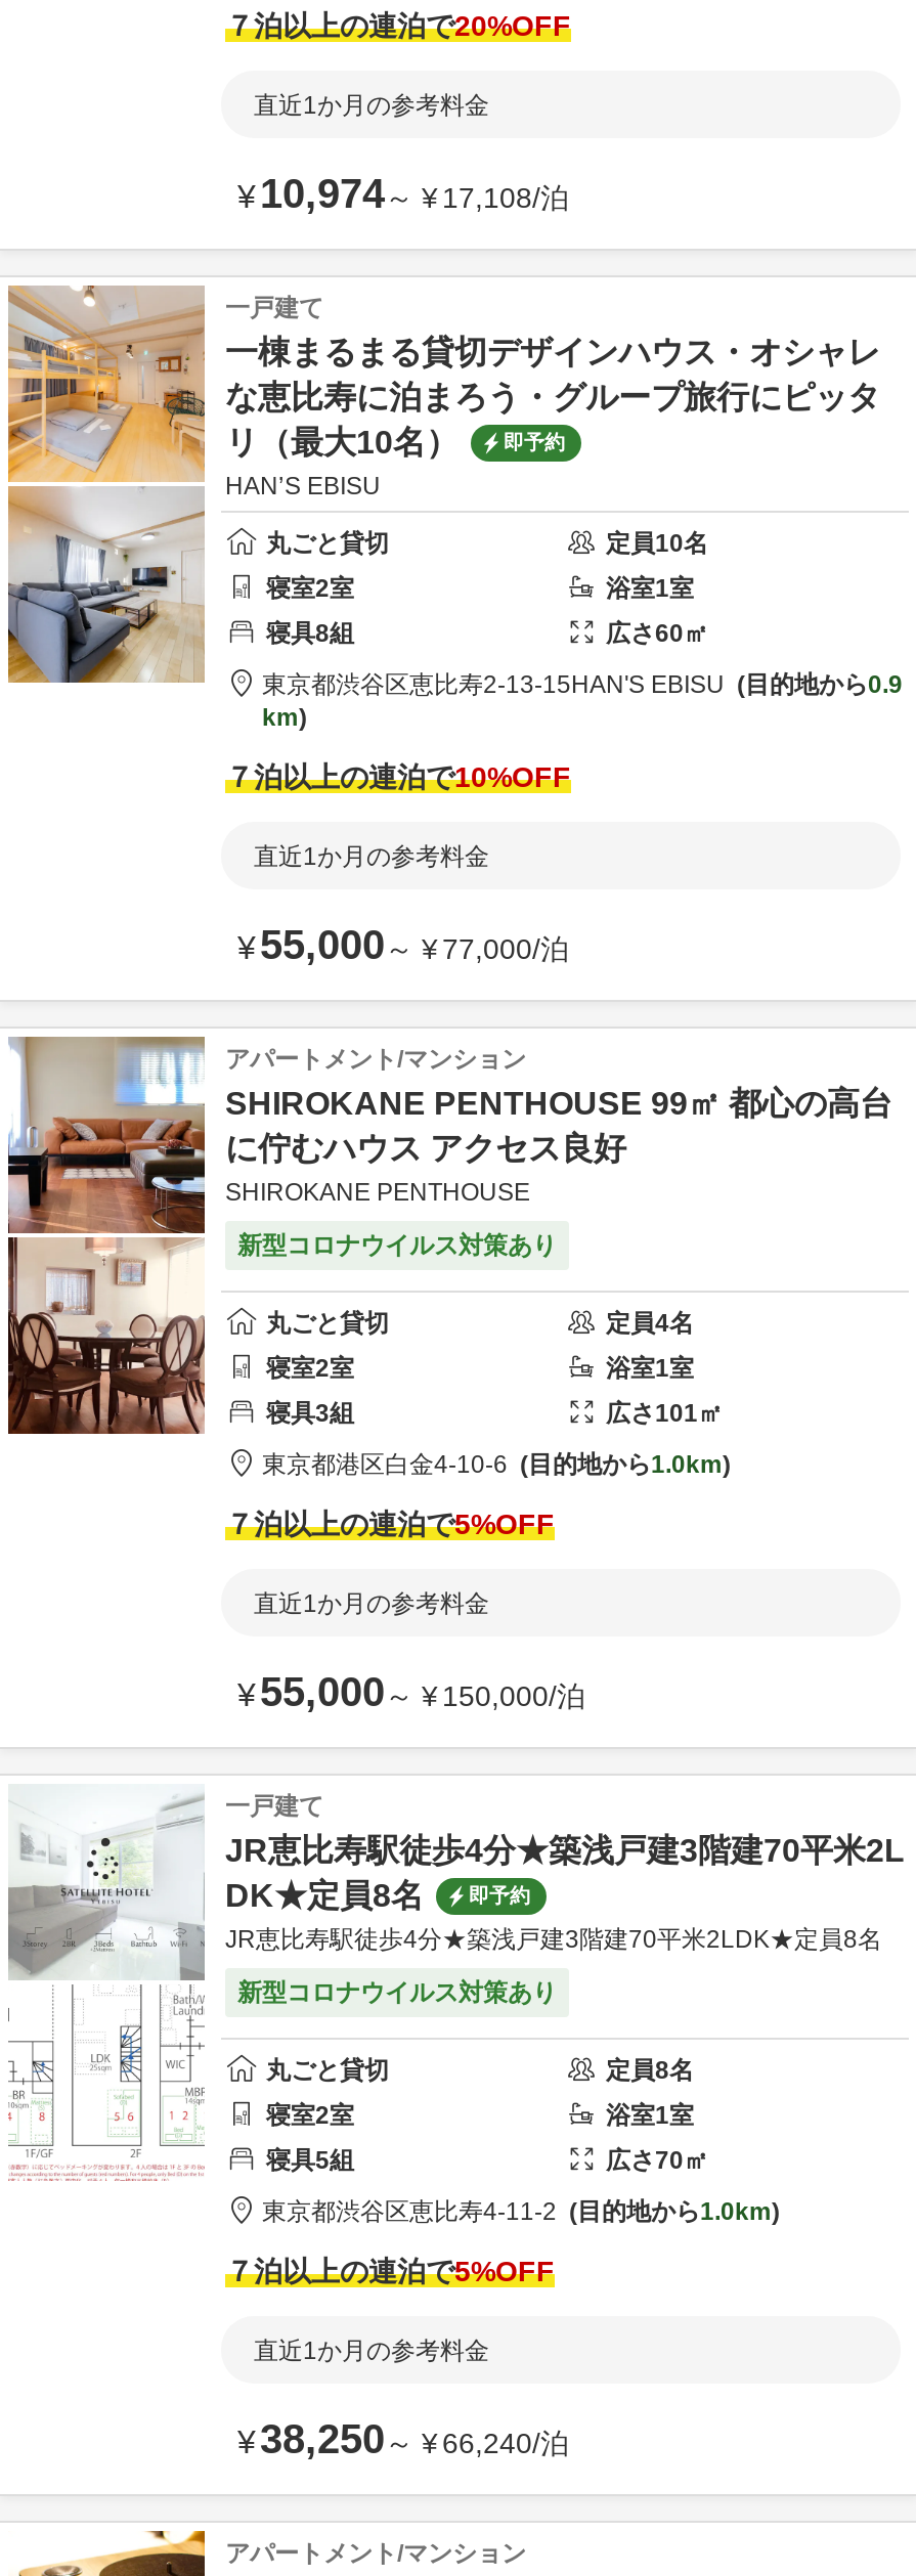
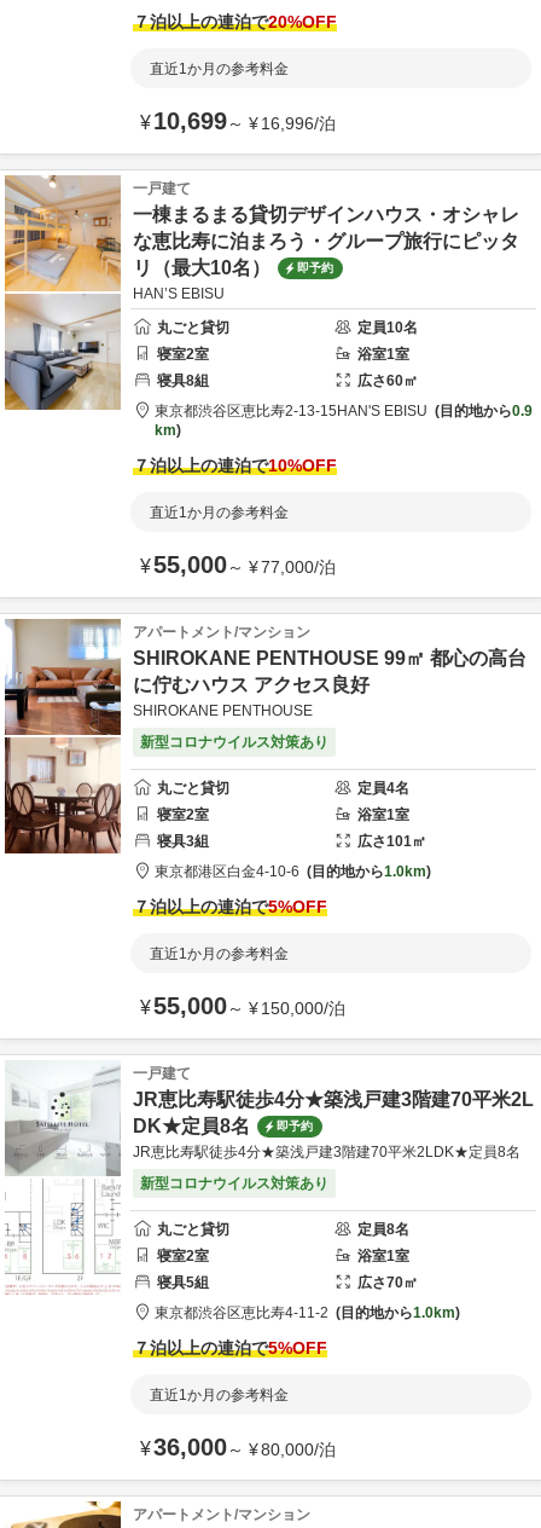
- ¥ 10,974～¥ 17,108/泊
+ ¥ 10,699～¥ 16,996/泊

- ¥ 38,250～¥ 66,240/泊
+ ¥ 36,000～¥ 80,000/泊
